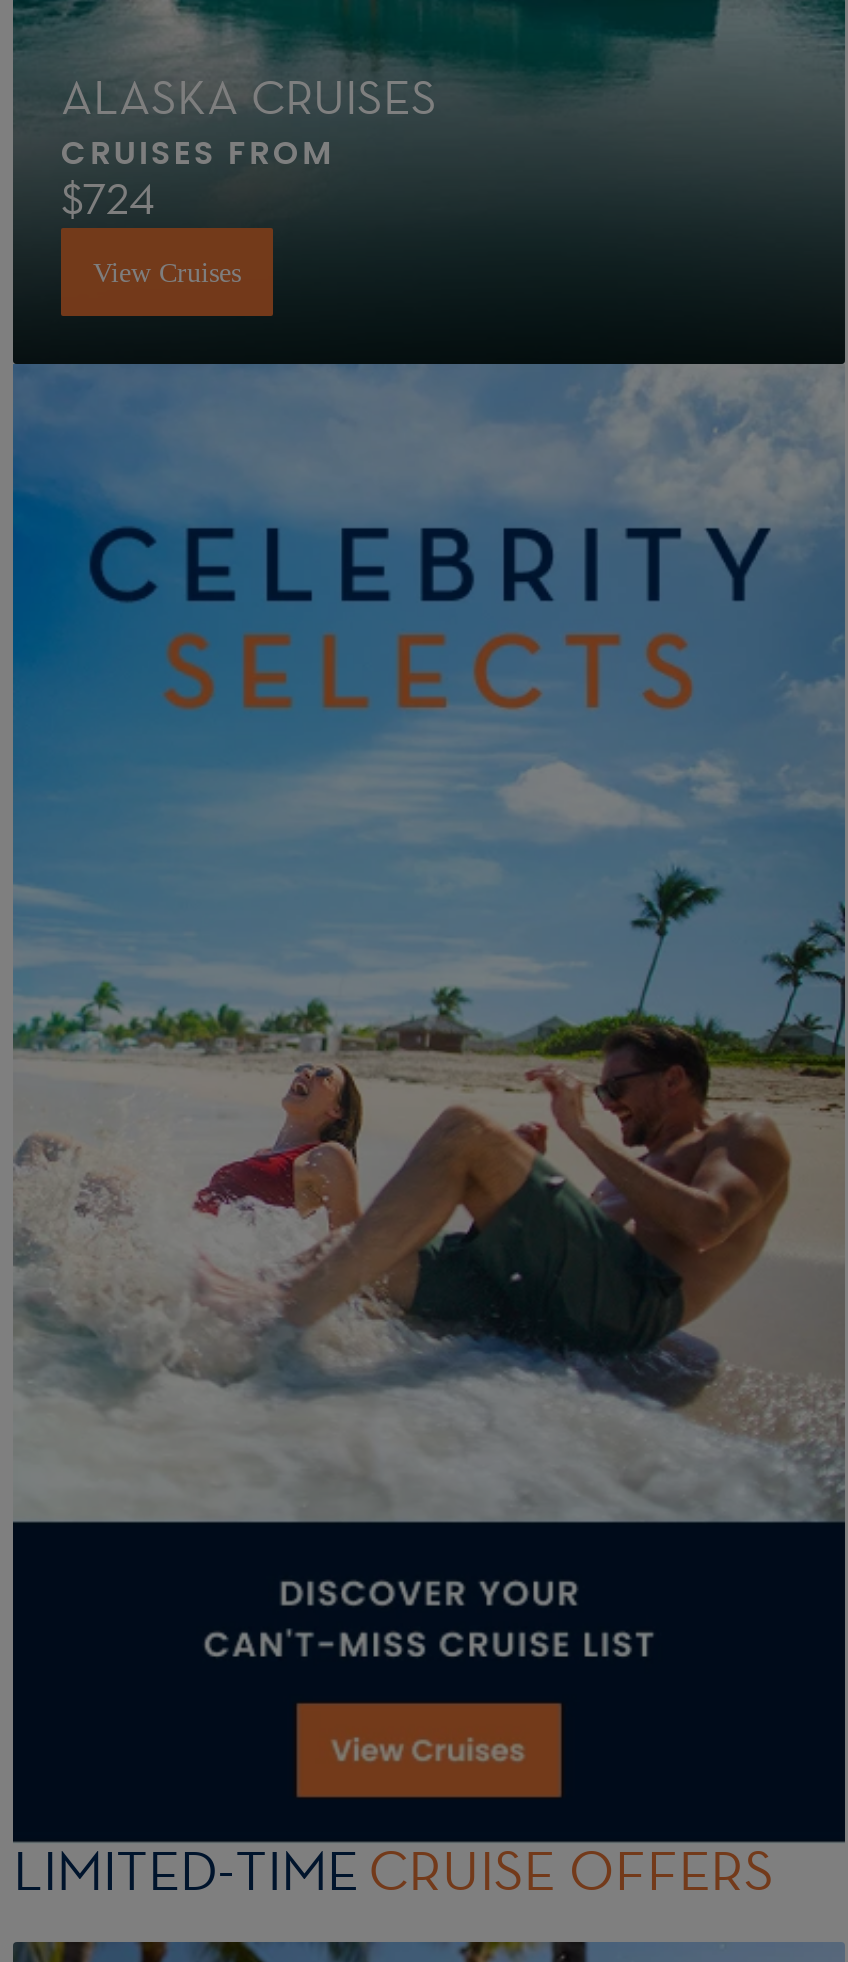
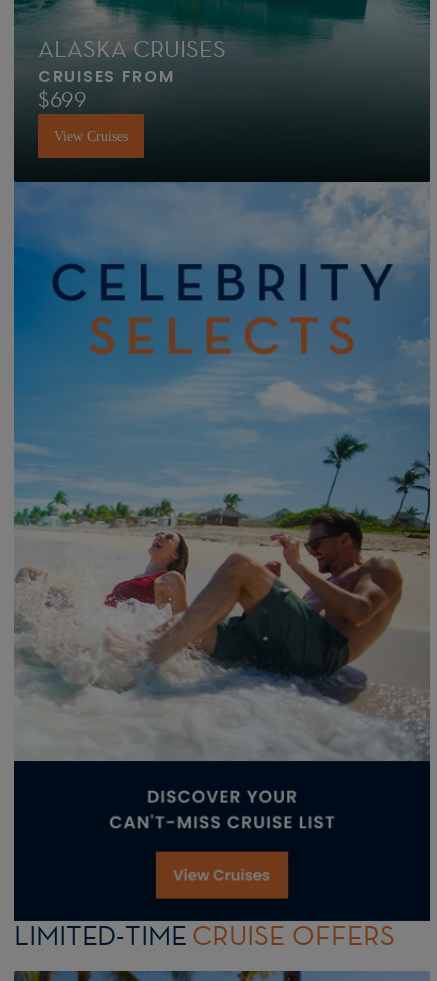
- $724
+ $699
